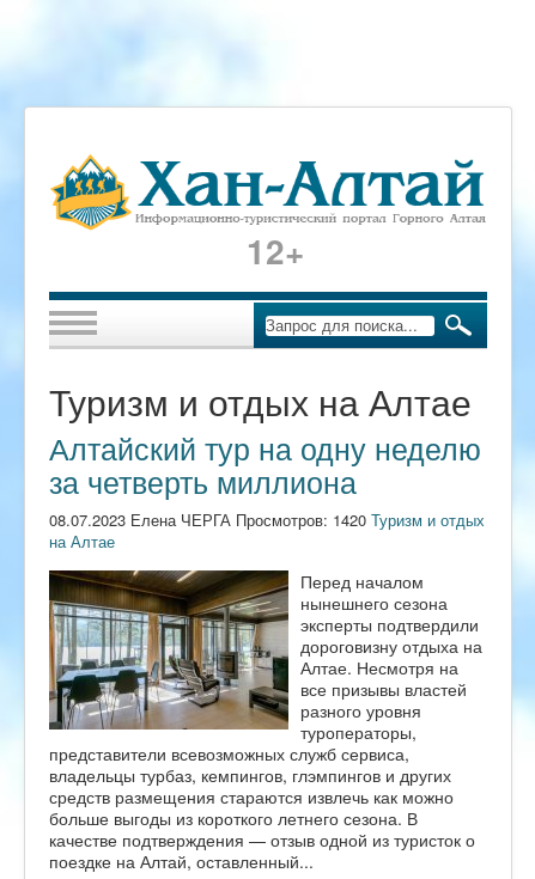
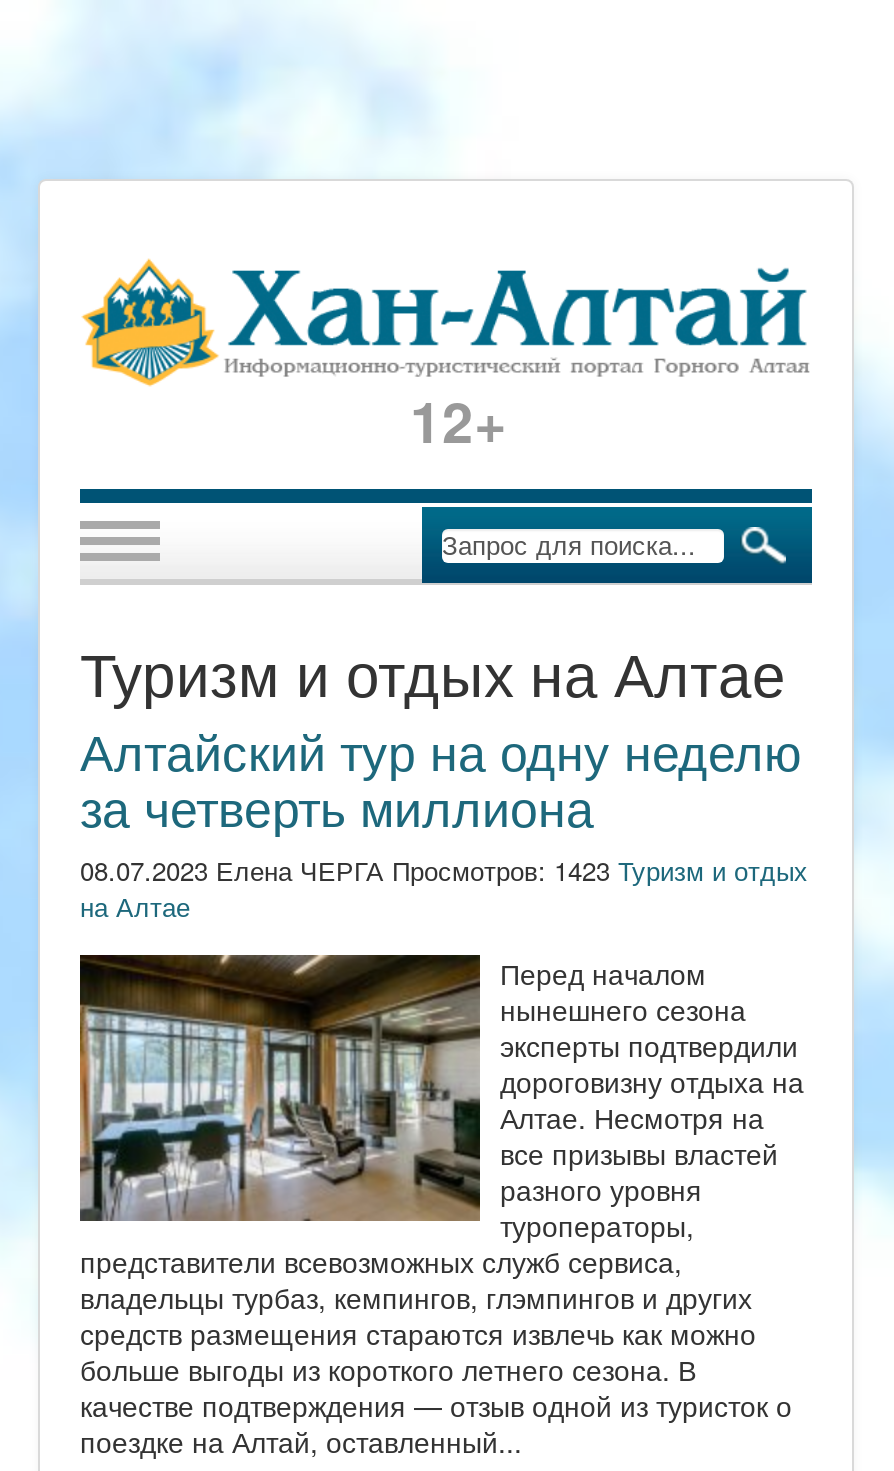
- 08.07.2023 Елена ЧЕРГА Просмотров: 1420 Туризм и отдых
+ 08.07.2023 Елена ЧЕРГА Просмотров: 1423 Туризм и отдых
